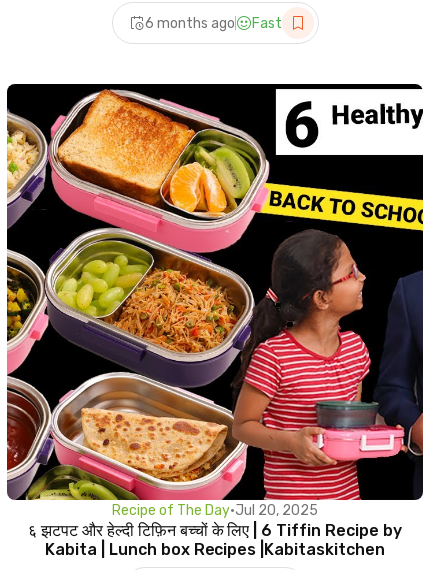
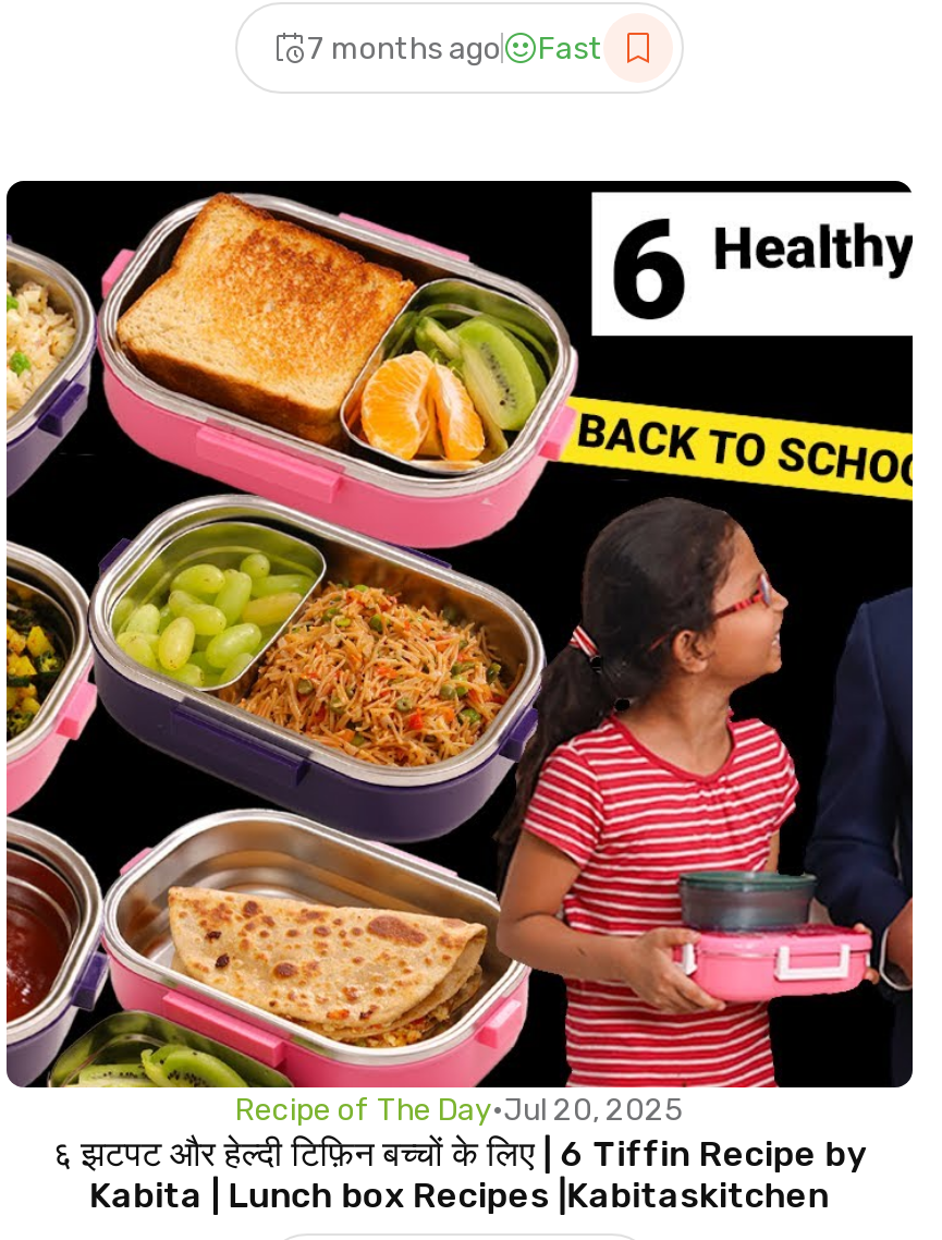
- 6 months ago Fast
+ 7 months ago Fast
